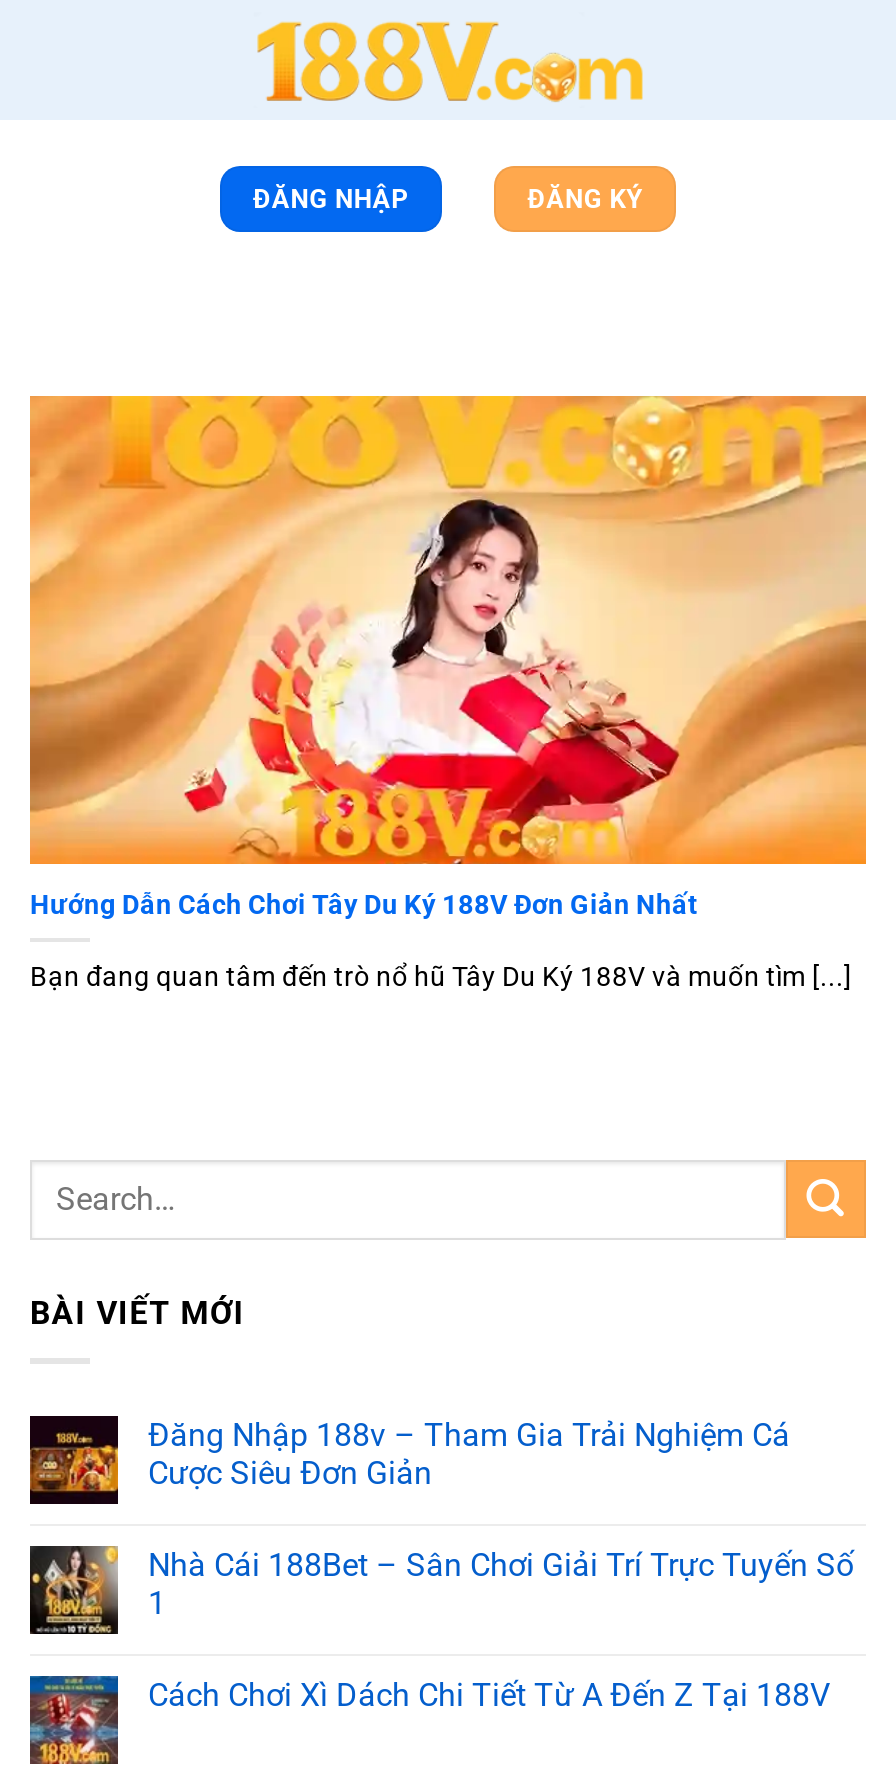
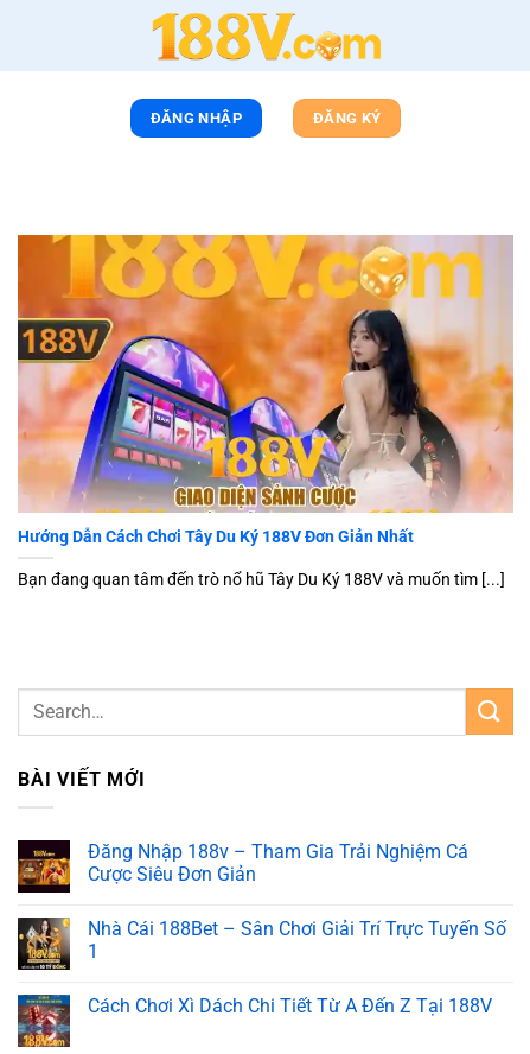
- [image]
+ [image]
